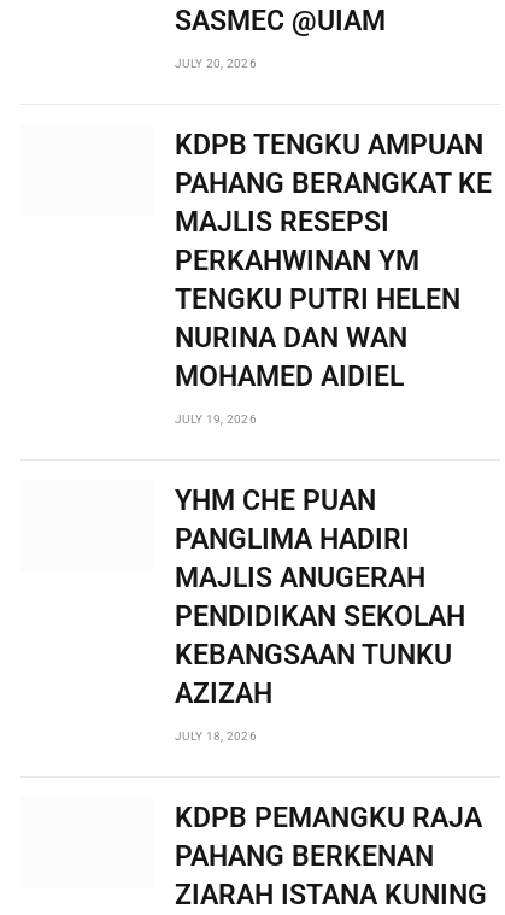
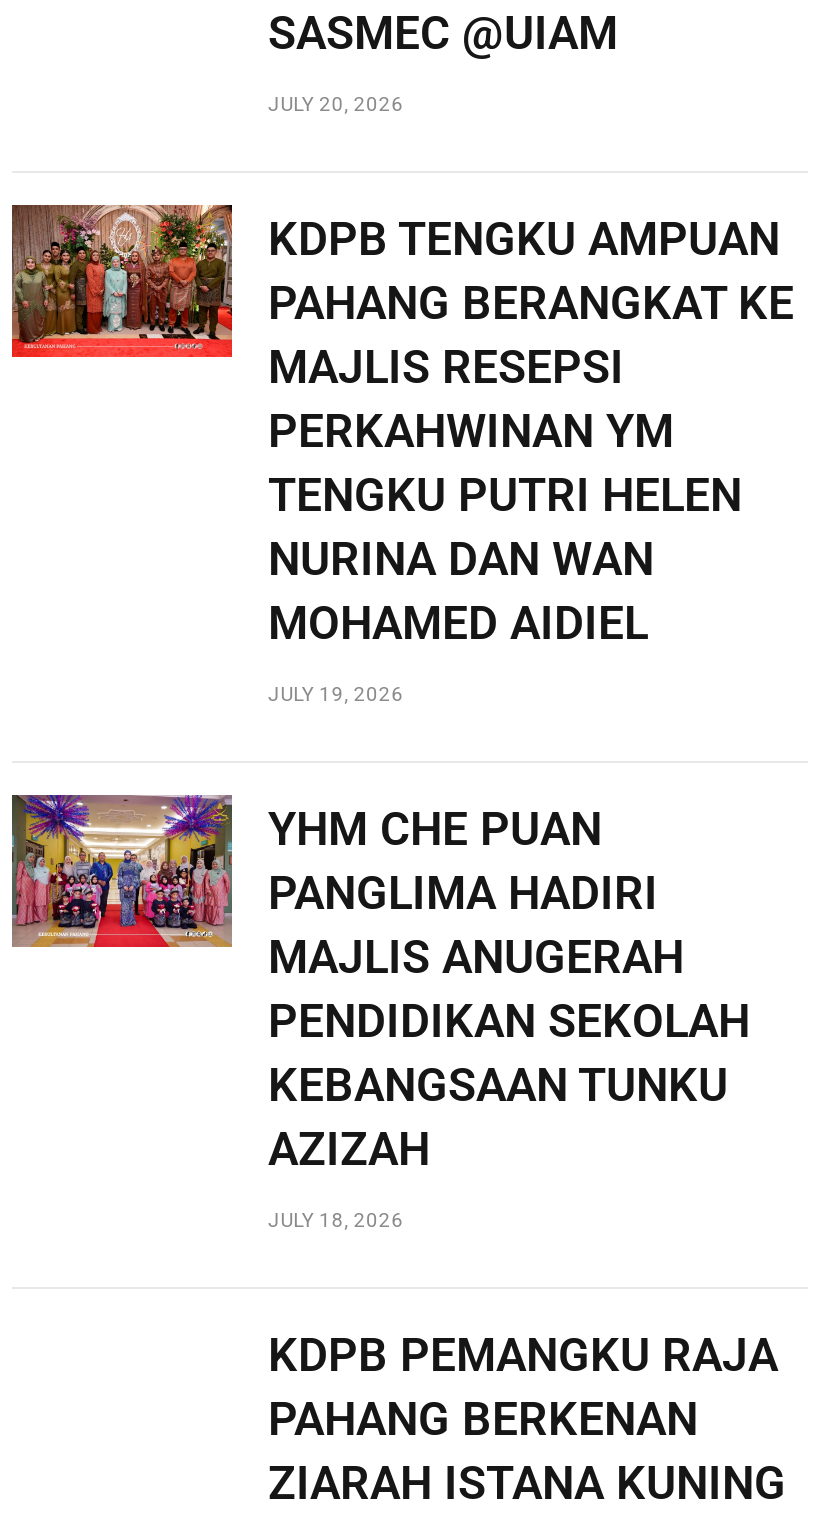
+ [image]

+ [image]
